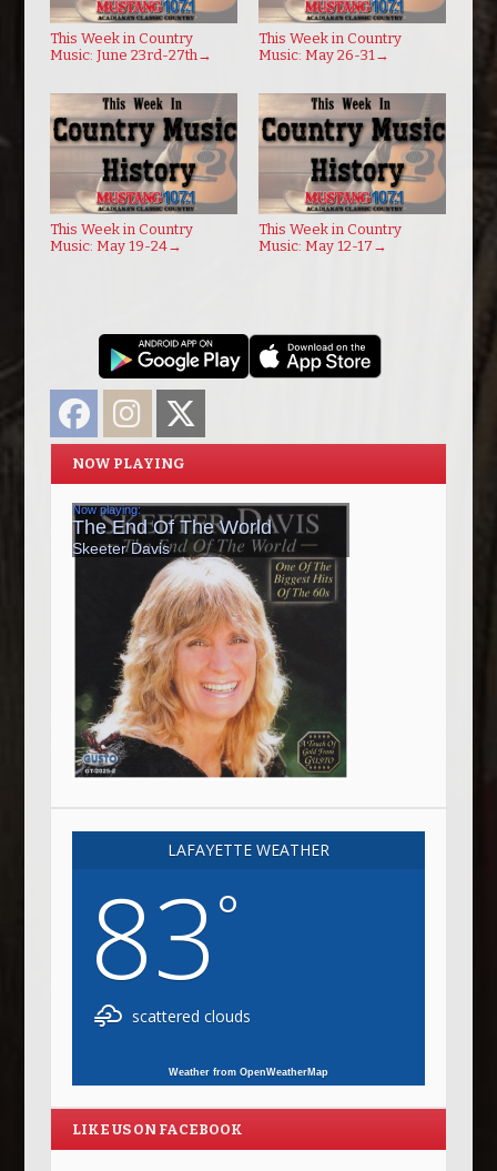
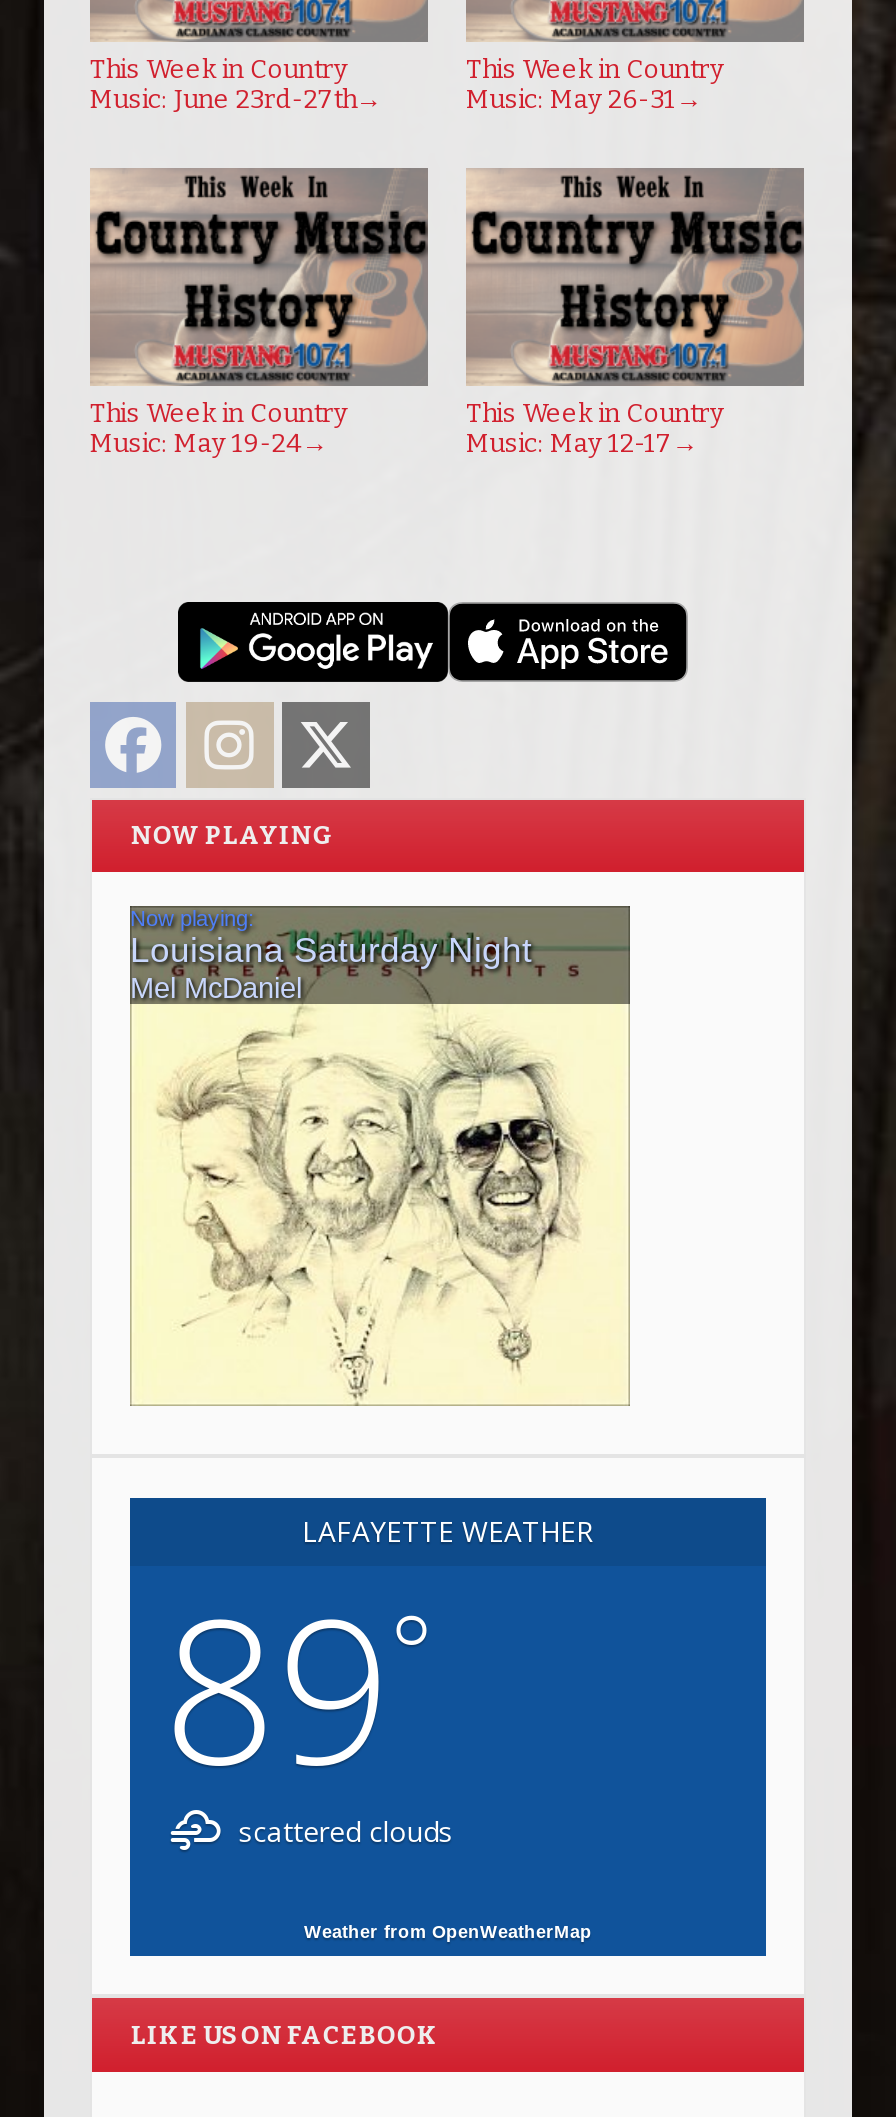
- [image]
+ [image]

- 83°
+ 89°
